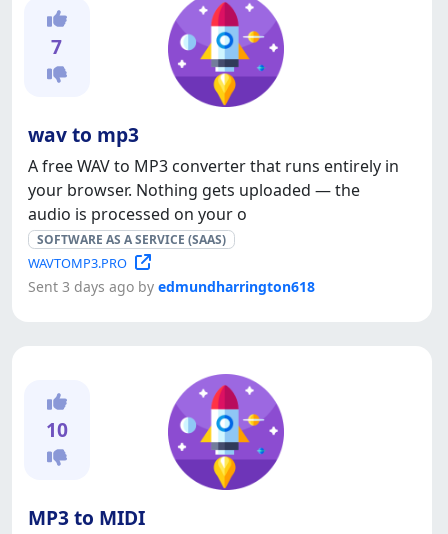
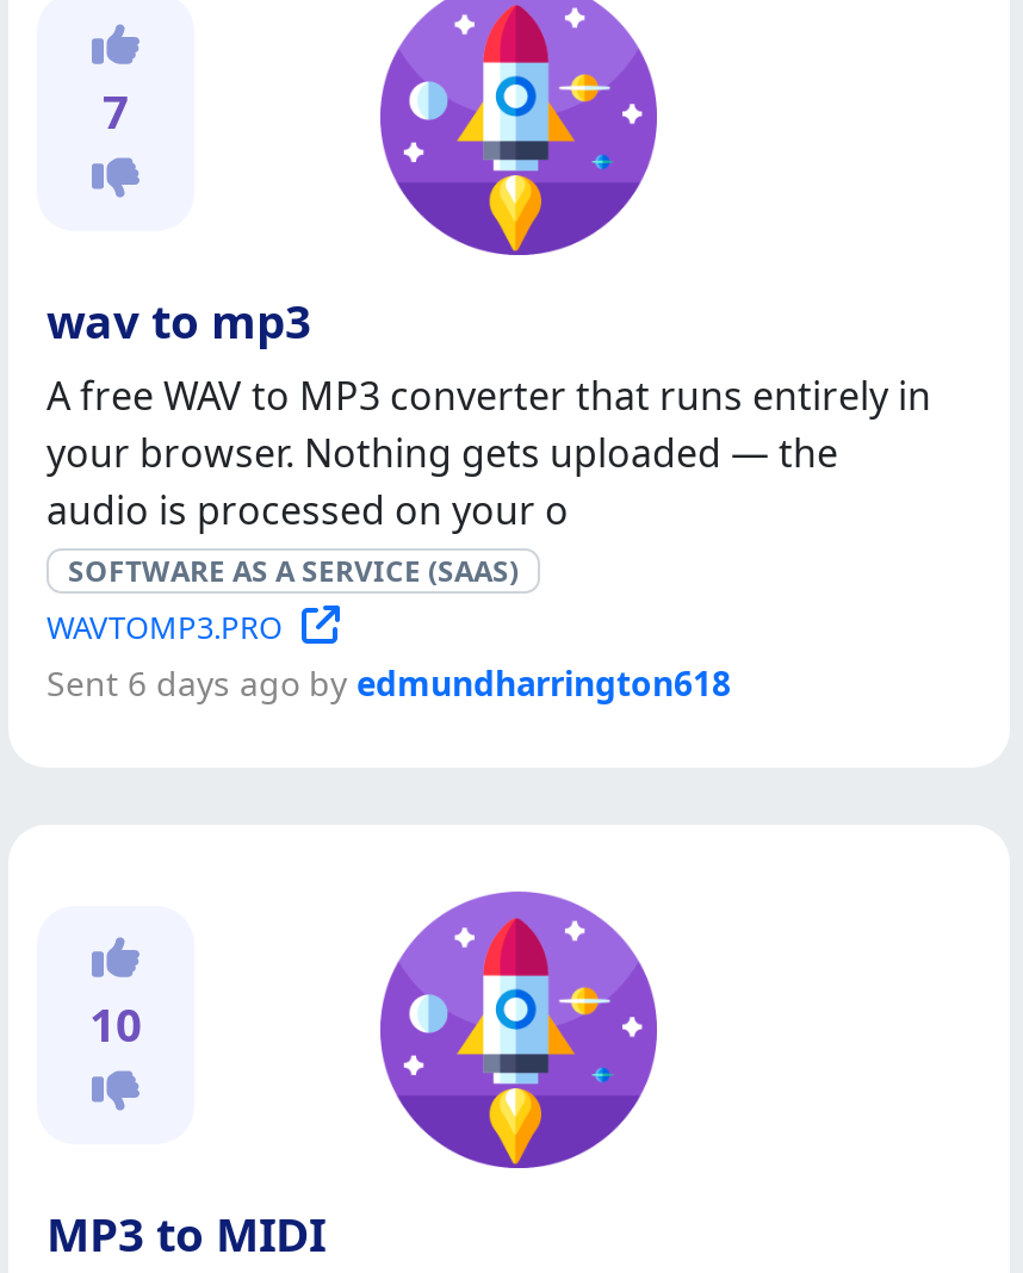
- Sent 3 days ago by edmundharrington618
+ Sent 6 days ago by edmundharrington618
